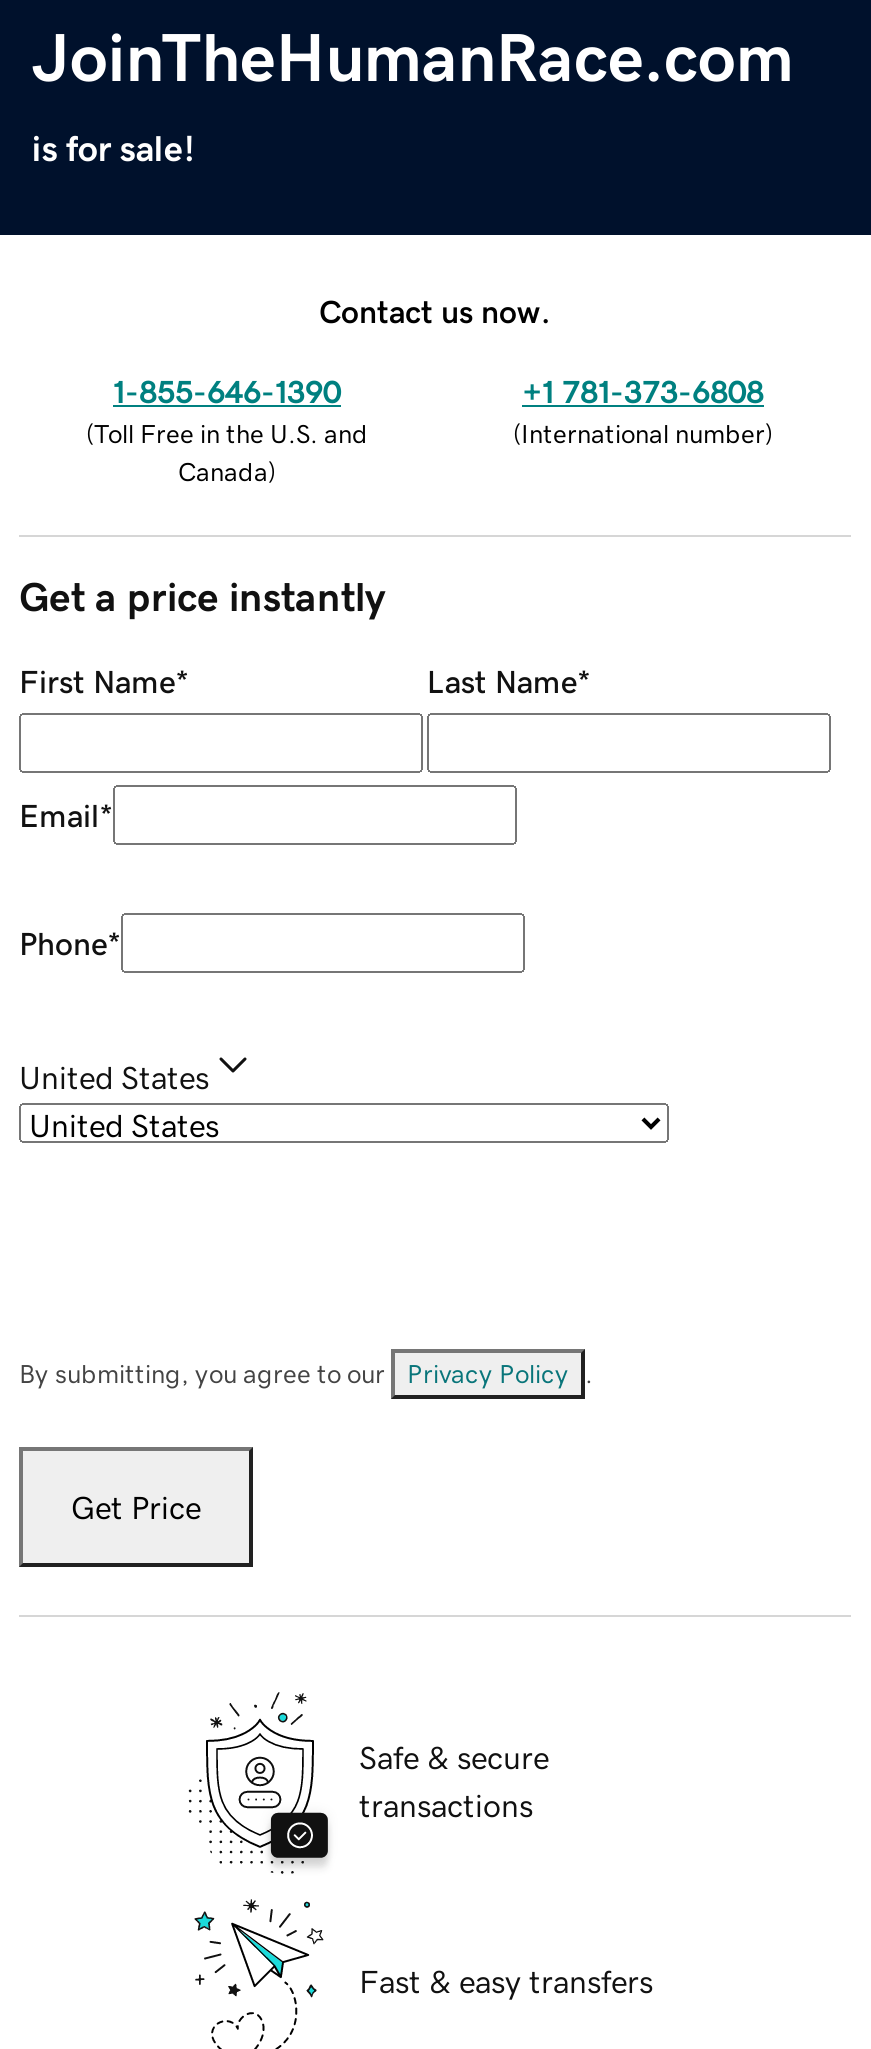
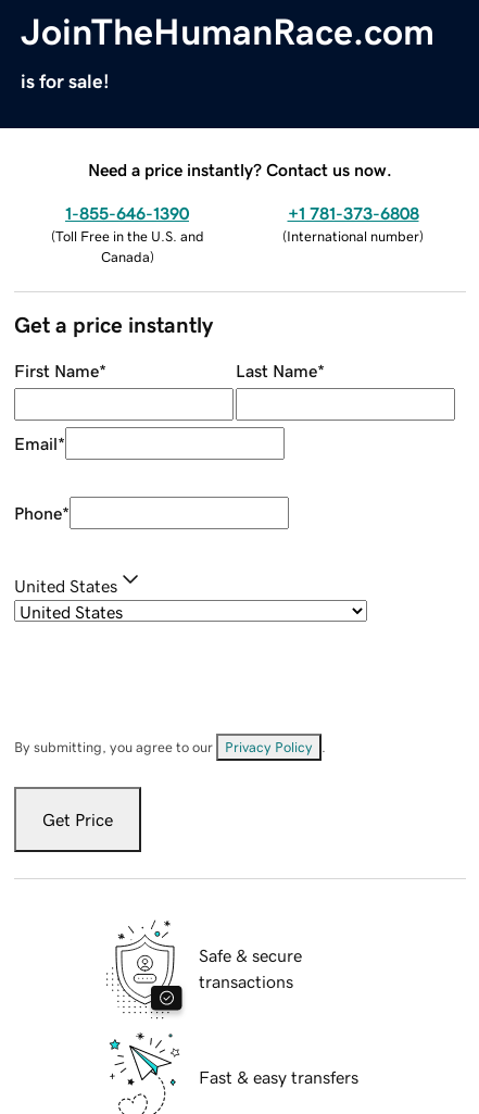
- Contact us now.
+ Need a price instantly? Contact us now.
